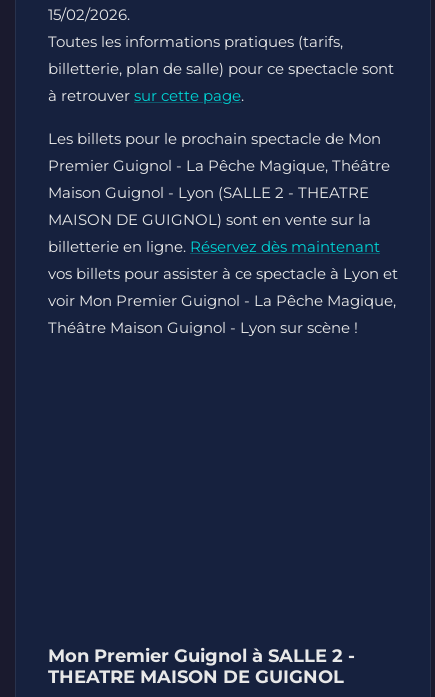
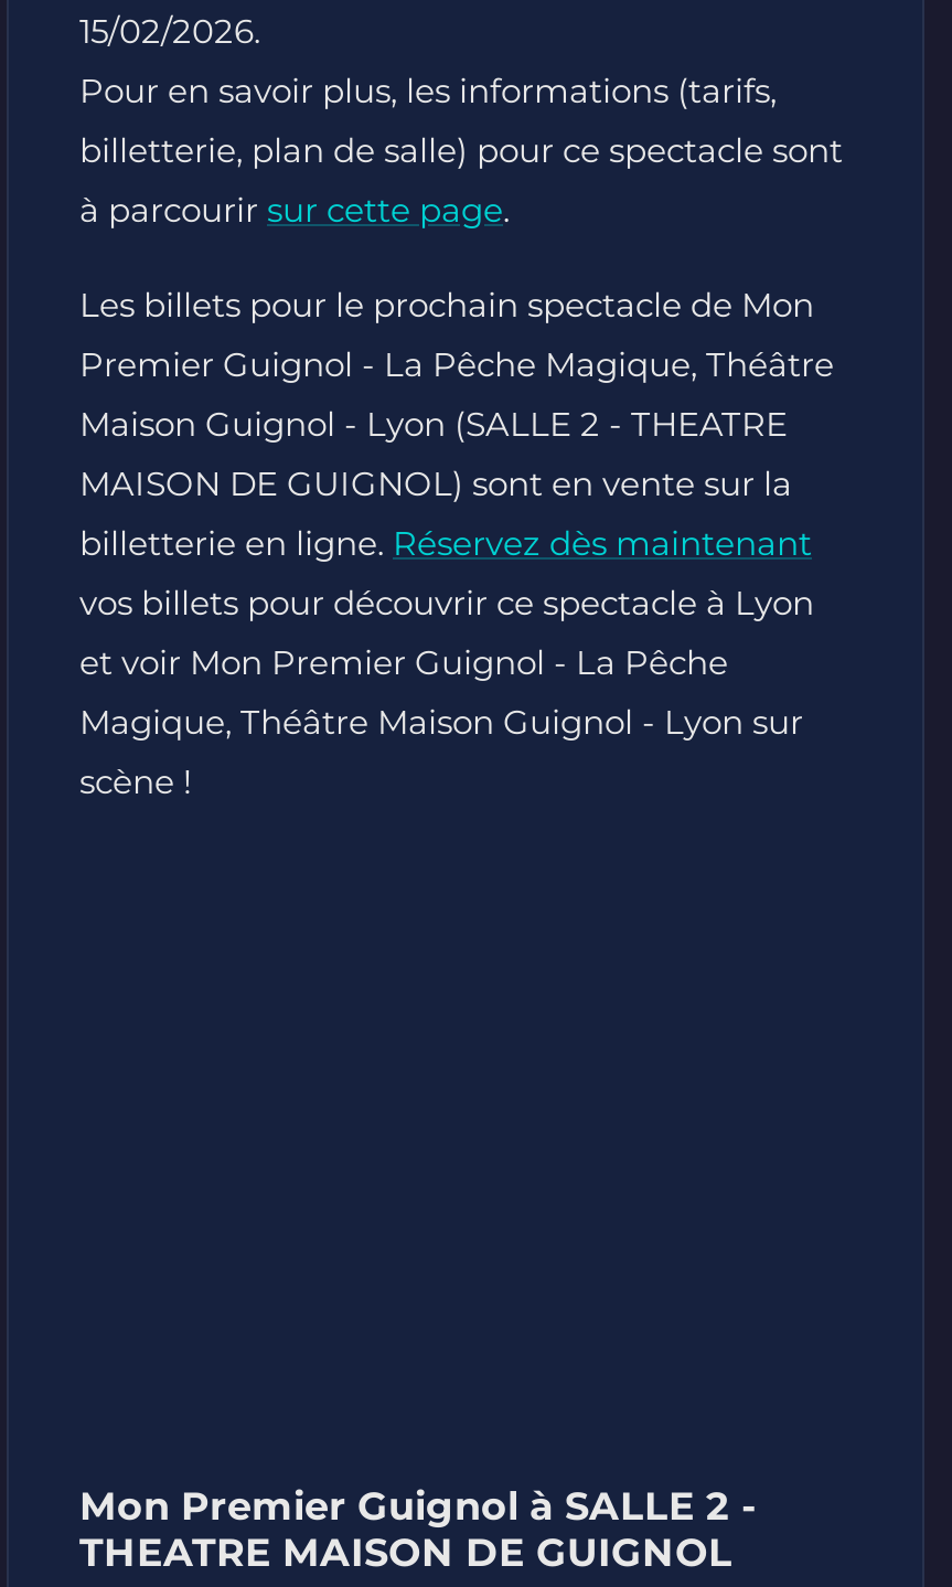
- Toutes les informations pratiques (tarifs,
+ Pour en savoir plus, les informations (tarifs,

- à retrouver sur cette page.
+ à parcourir sur cette page.

- vos billets pour assister à ce spectacle à Lyon et
- voir Mon Premier Guignol - La Pêche Magique,
- Théâtre Maison Guignol - Lyon sur scène !
+ vos billets pour découvrir ce spectacle à Lyon
+ et voir Mon Premier Guignol - La Pêche
+ Magique, Théâtre Maison Guignol - Lyon sur
+ scène !
